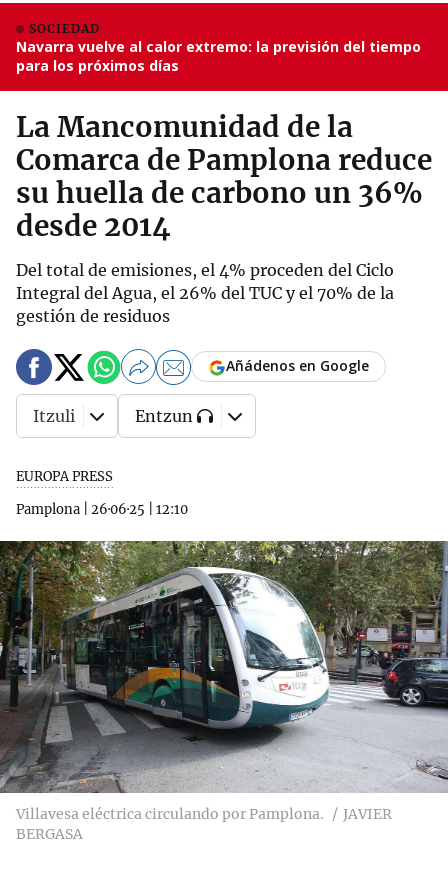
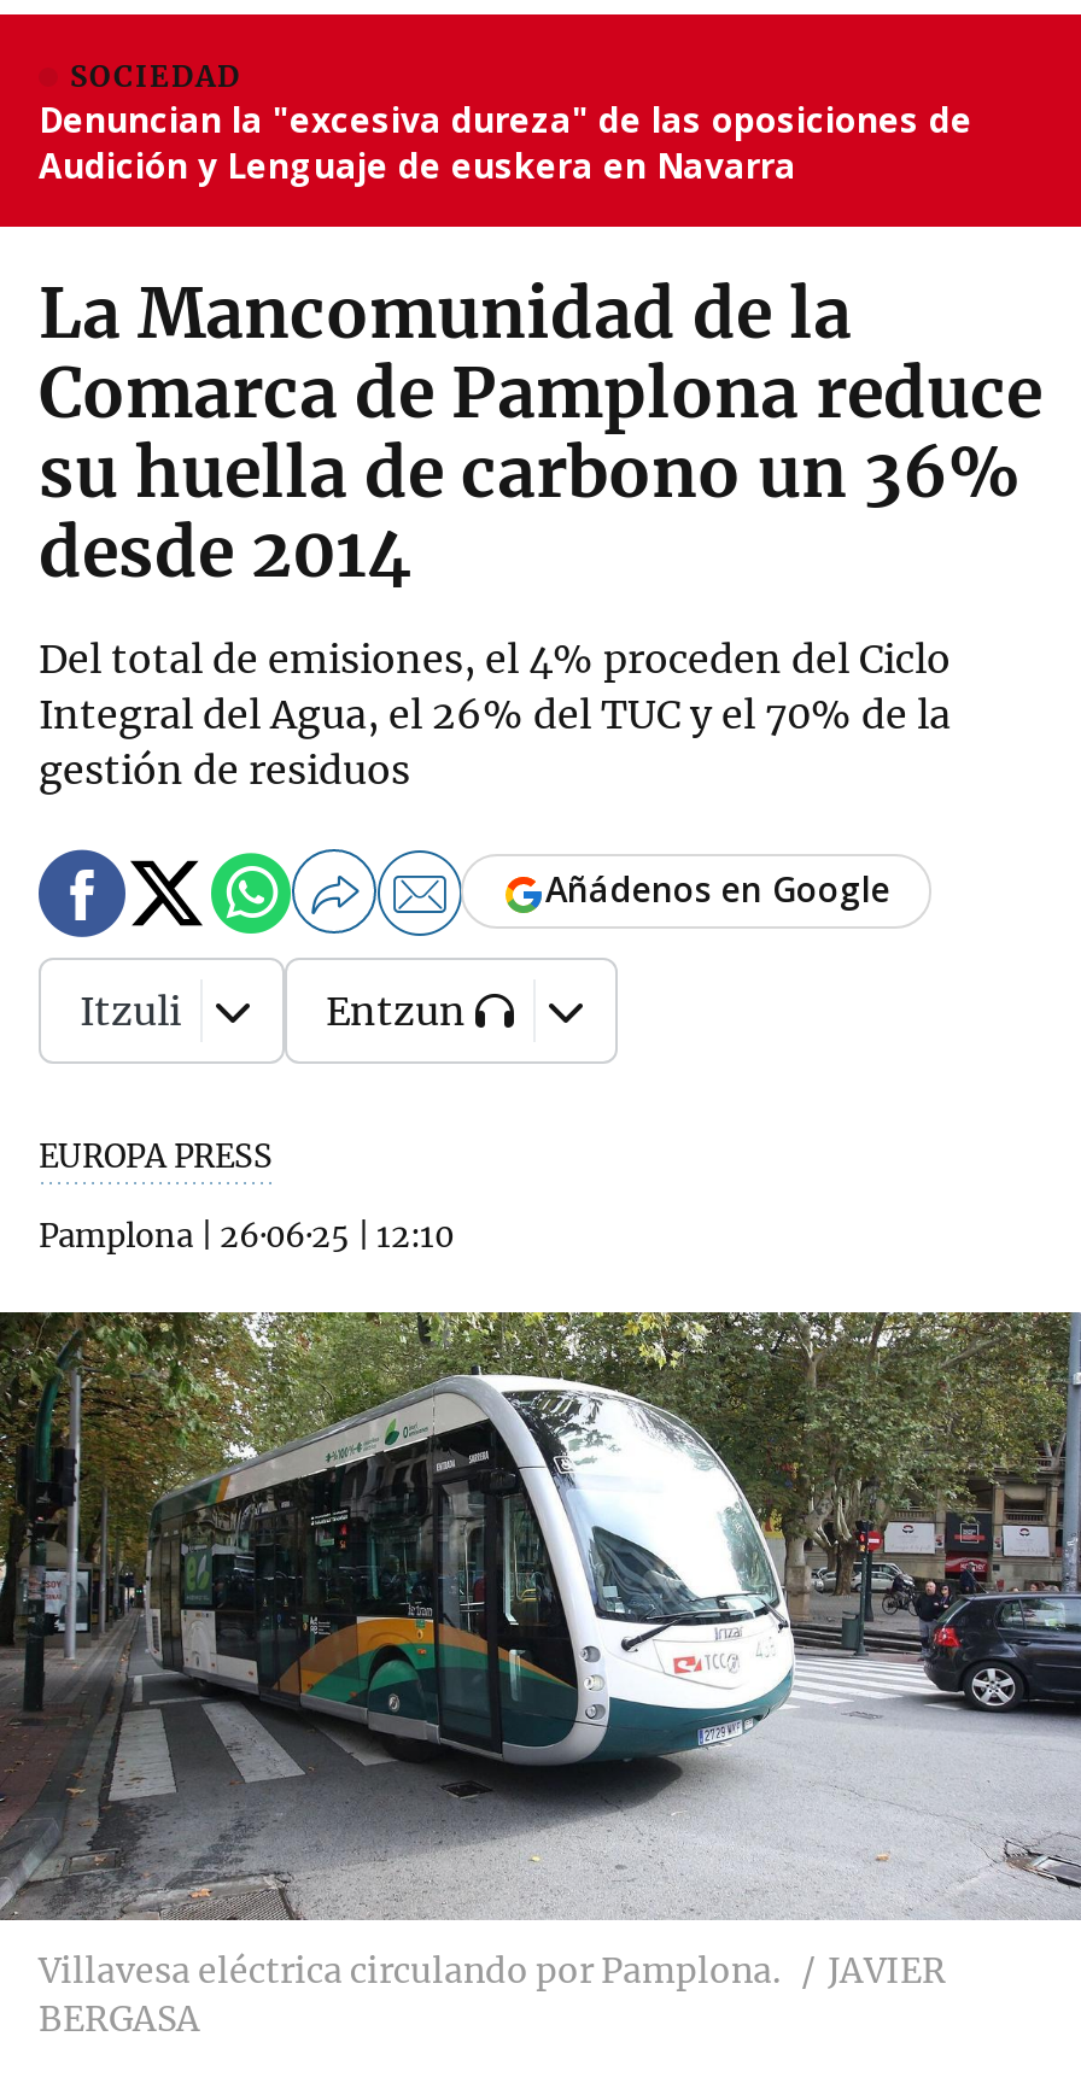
- Navarra vuelve al calor extremo: la previsión del tiempo
- para los próximos días
+ Denuncian la "excesiva dureza" de las oposiciones de
+ Audición y Lenguaje de euskera en Navarra
